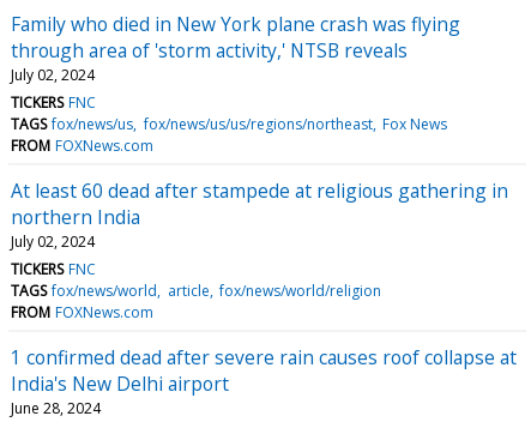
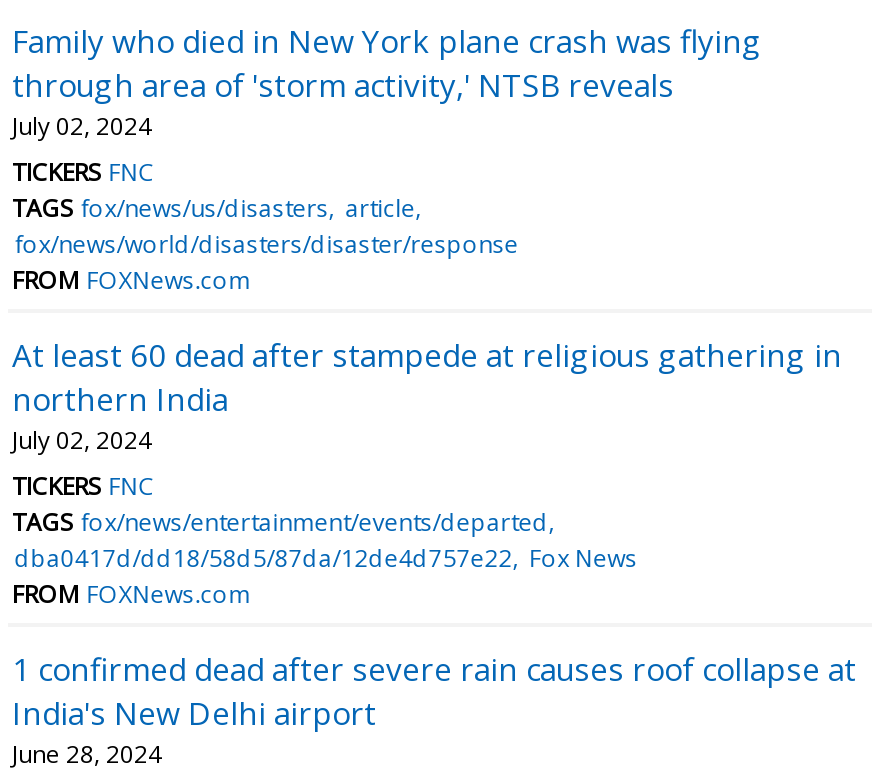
- TAGS fox/news/us fox/news/us/us/regions/northeast Fox News
+ TAGS fox/news/us/disasters article
+ fox/news/world/disasters/disaster/response

- TAGS fox/news/world article fox/news/world/religion
+ TAGS fox/news/entertainment/events/departed
+ dba0417d/dd18/58d5/87da/12de4d757e22 Fox News
